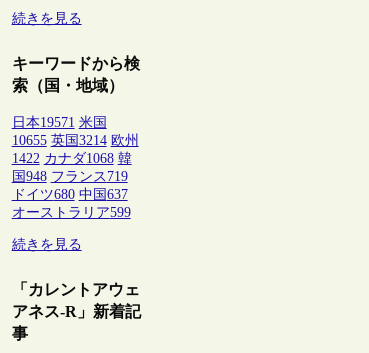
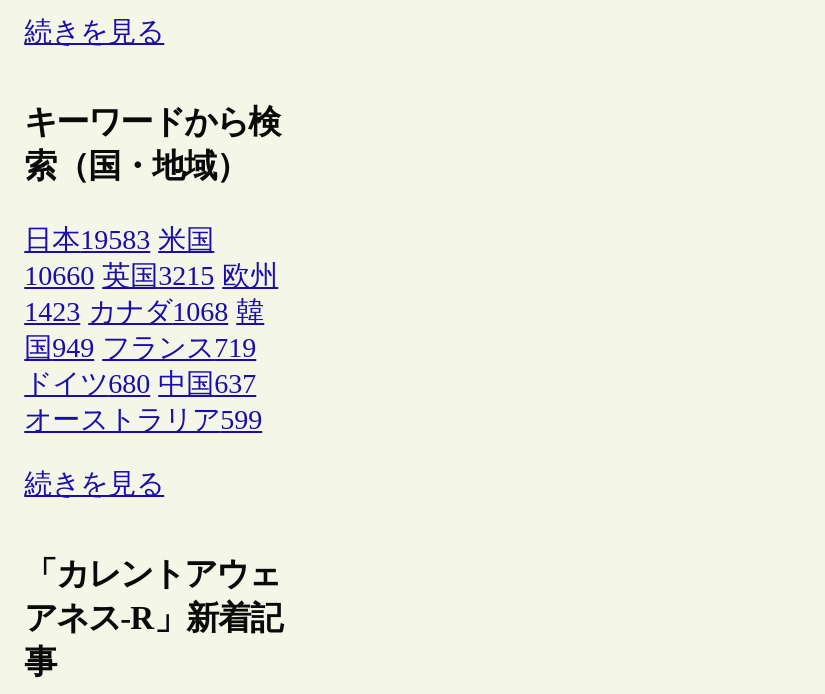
- 日本19571 米国
+ 日本19583 米国

- 10655 英国3214 欧州
+ 10660 英国3215 欧州

- 1422 カナダ1068 韓
+ 1423 カナダ1068 韓

- 国948 フランス719
+ 国949 フランス719
